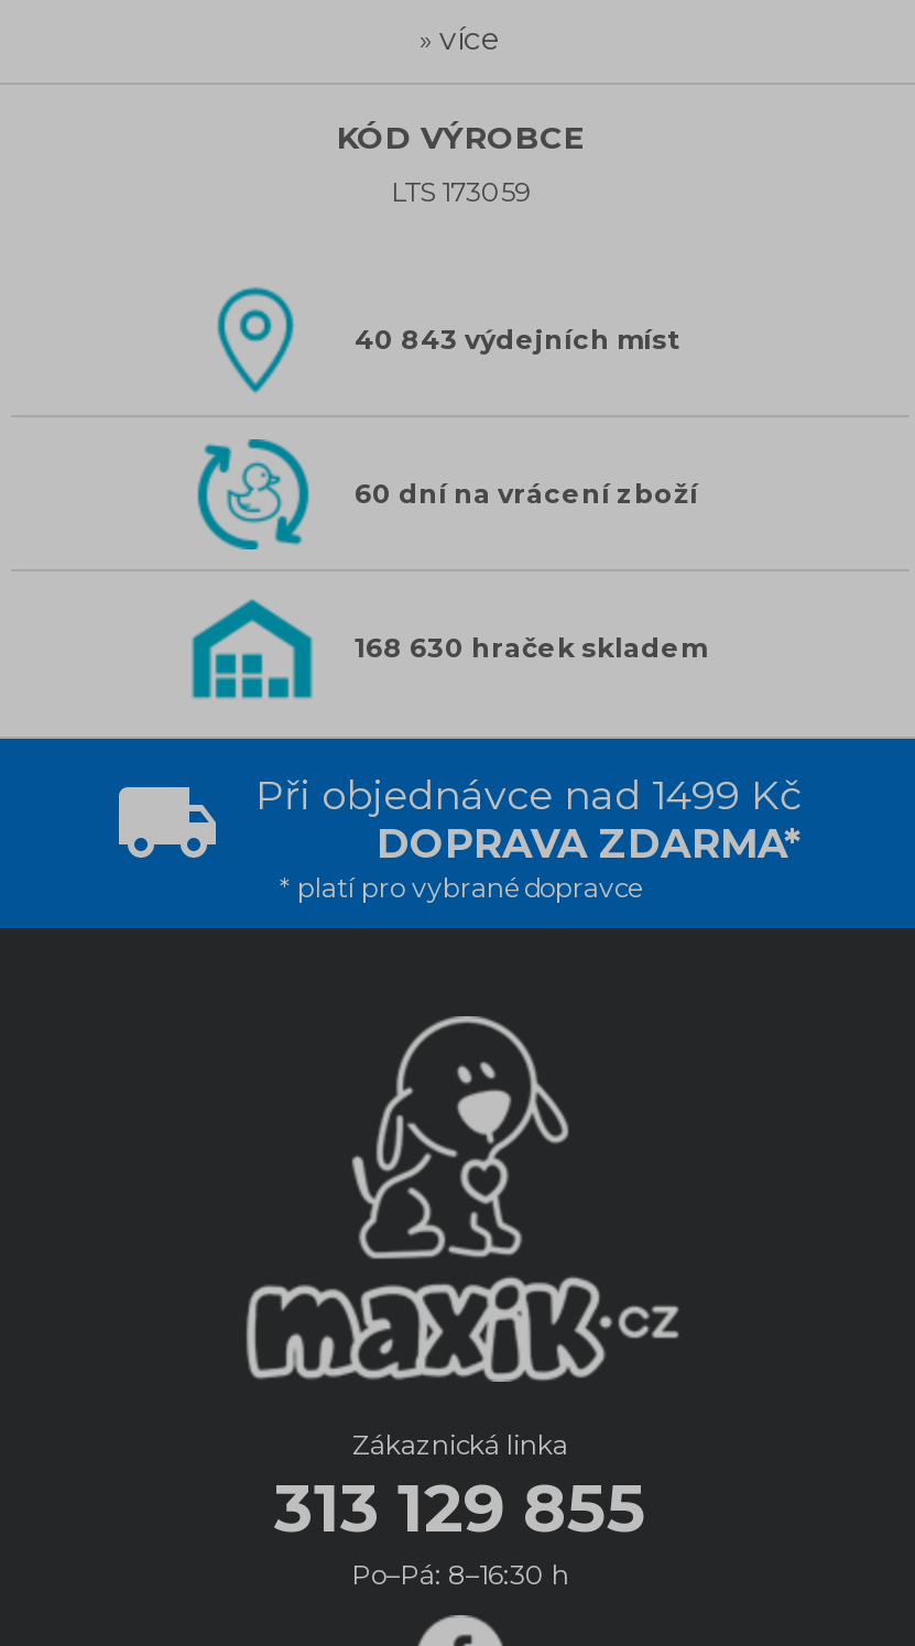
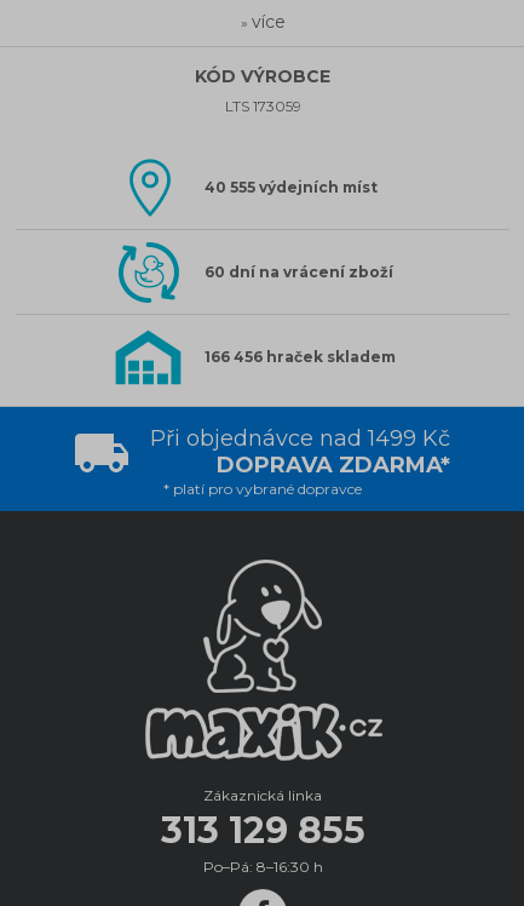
- 40 843 výdejních míst
+ 40 555 výdejních míst

- 168 630 hraček skladem
+ 166 456 hraček skladem
